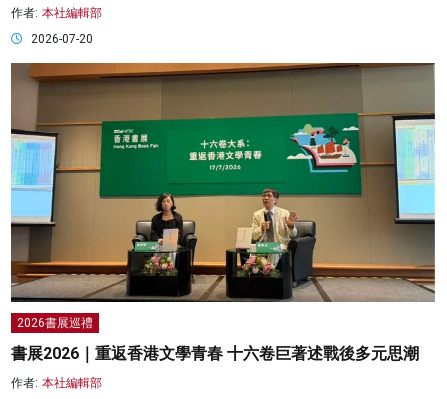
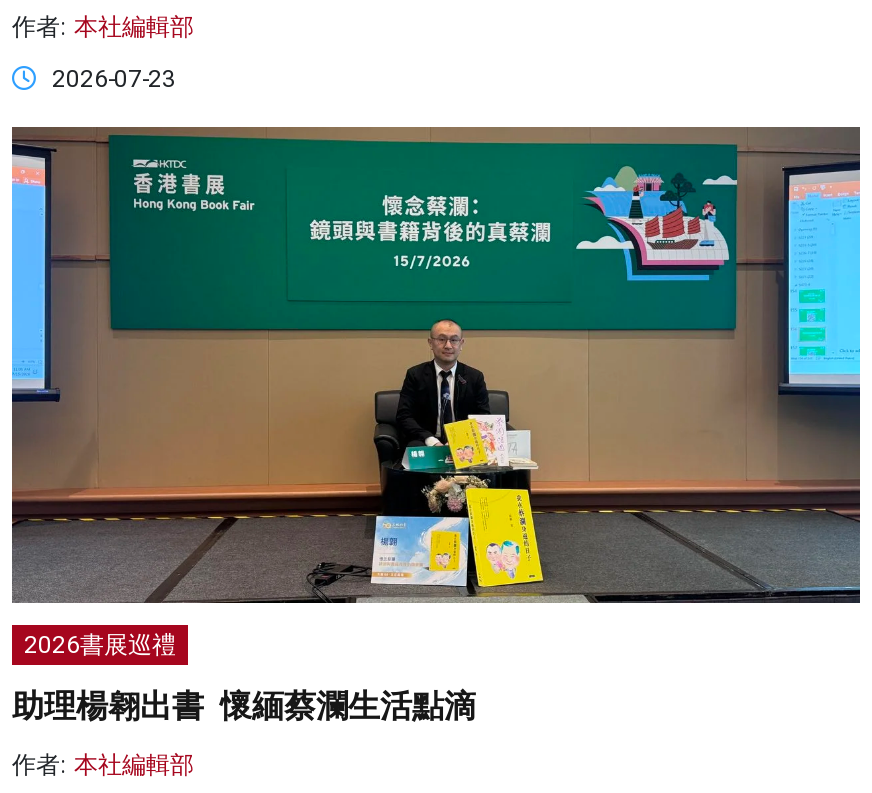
- 2026-07-20
+ 2026-07-23

- [image]
+ [image]

- 書展2026｜重返香港文學青春 十六卷巨著述戰後多元思潮
+ 助理楊翱出書 懷緬蔡瀾生活點滴
